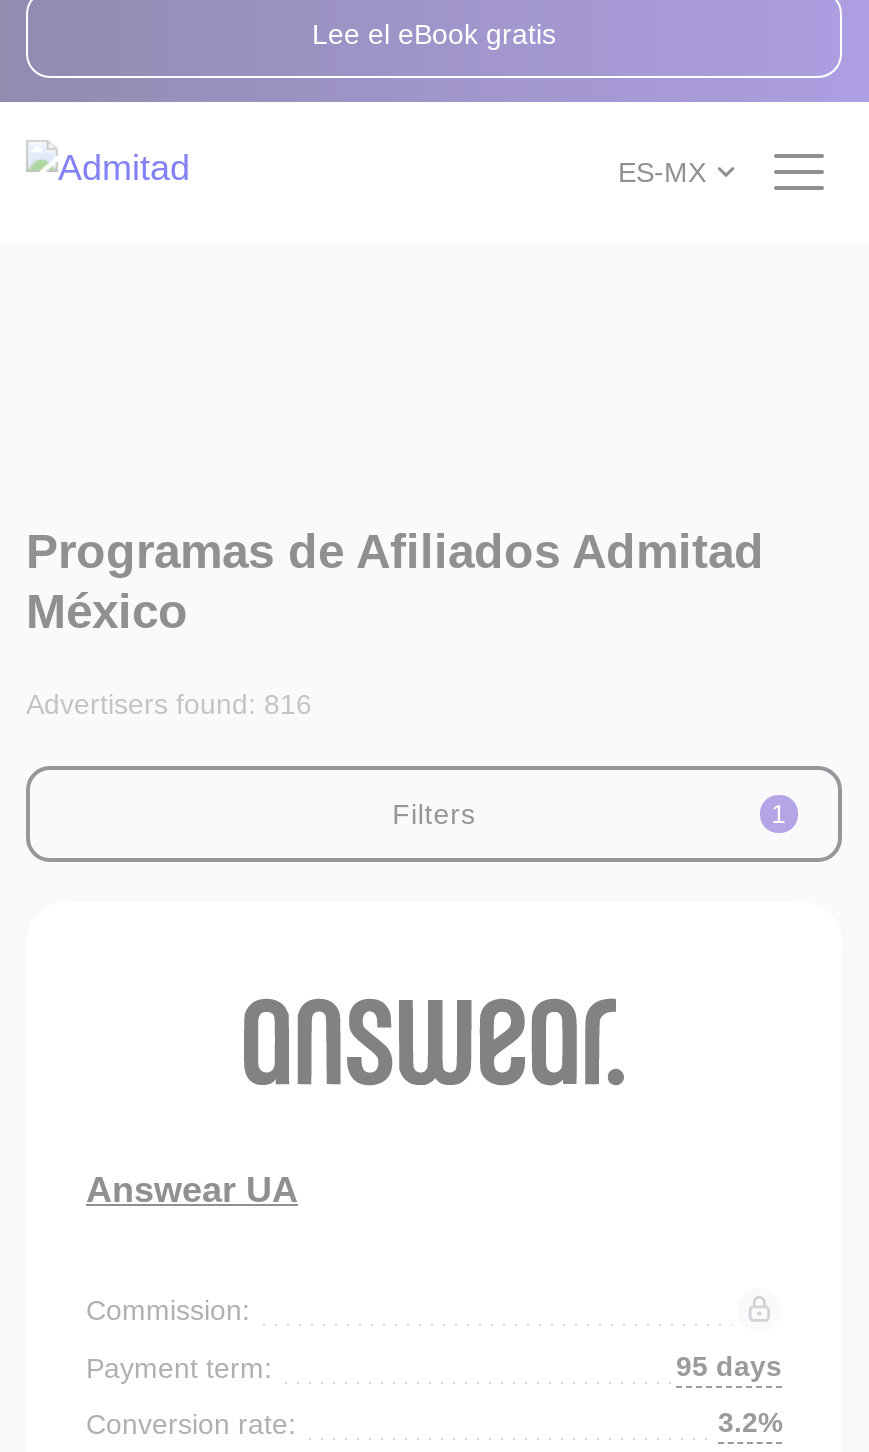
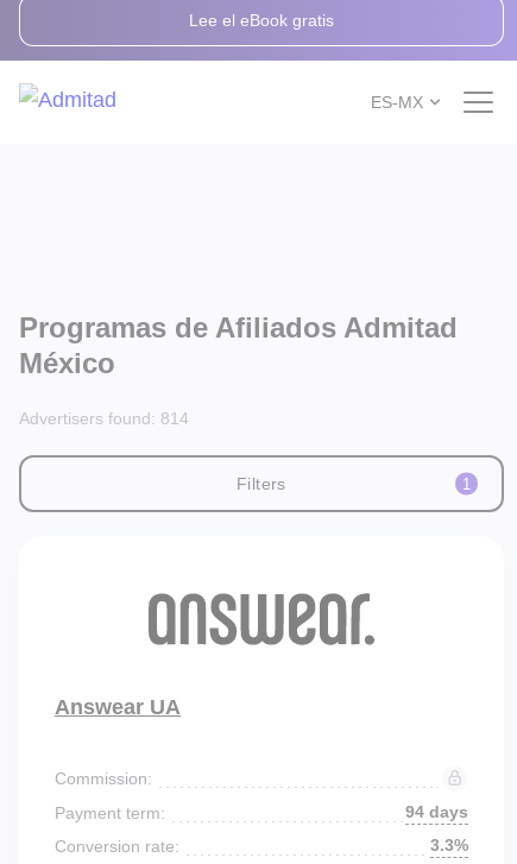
- Advertisers found: 816
+ Advertisers found: 814

- 95 days
+ 94 days

- 3.2%
+ 3.3%
